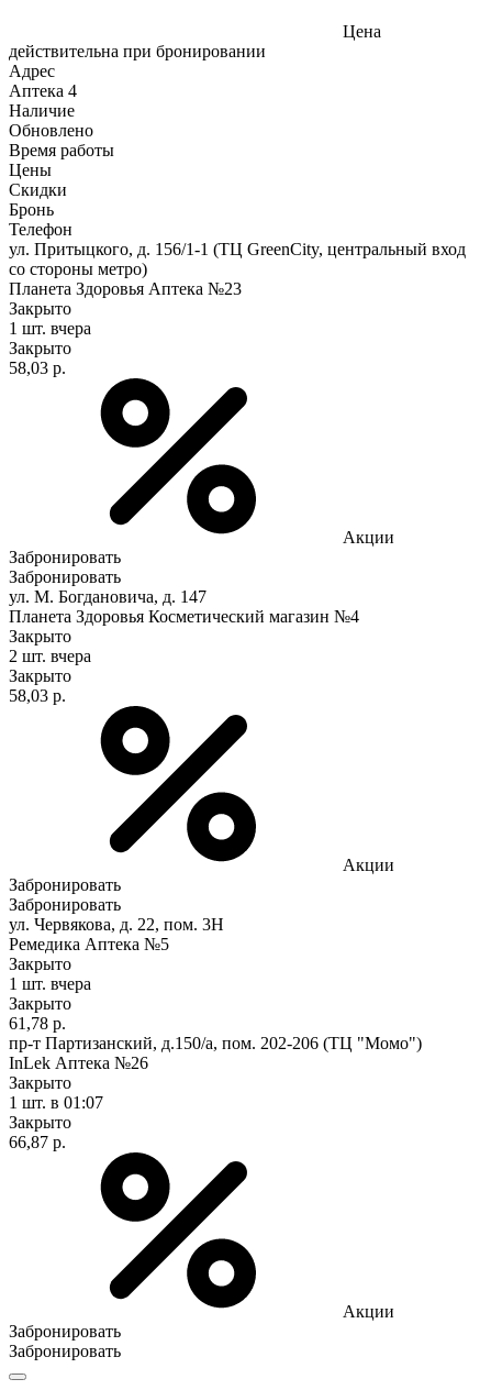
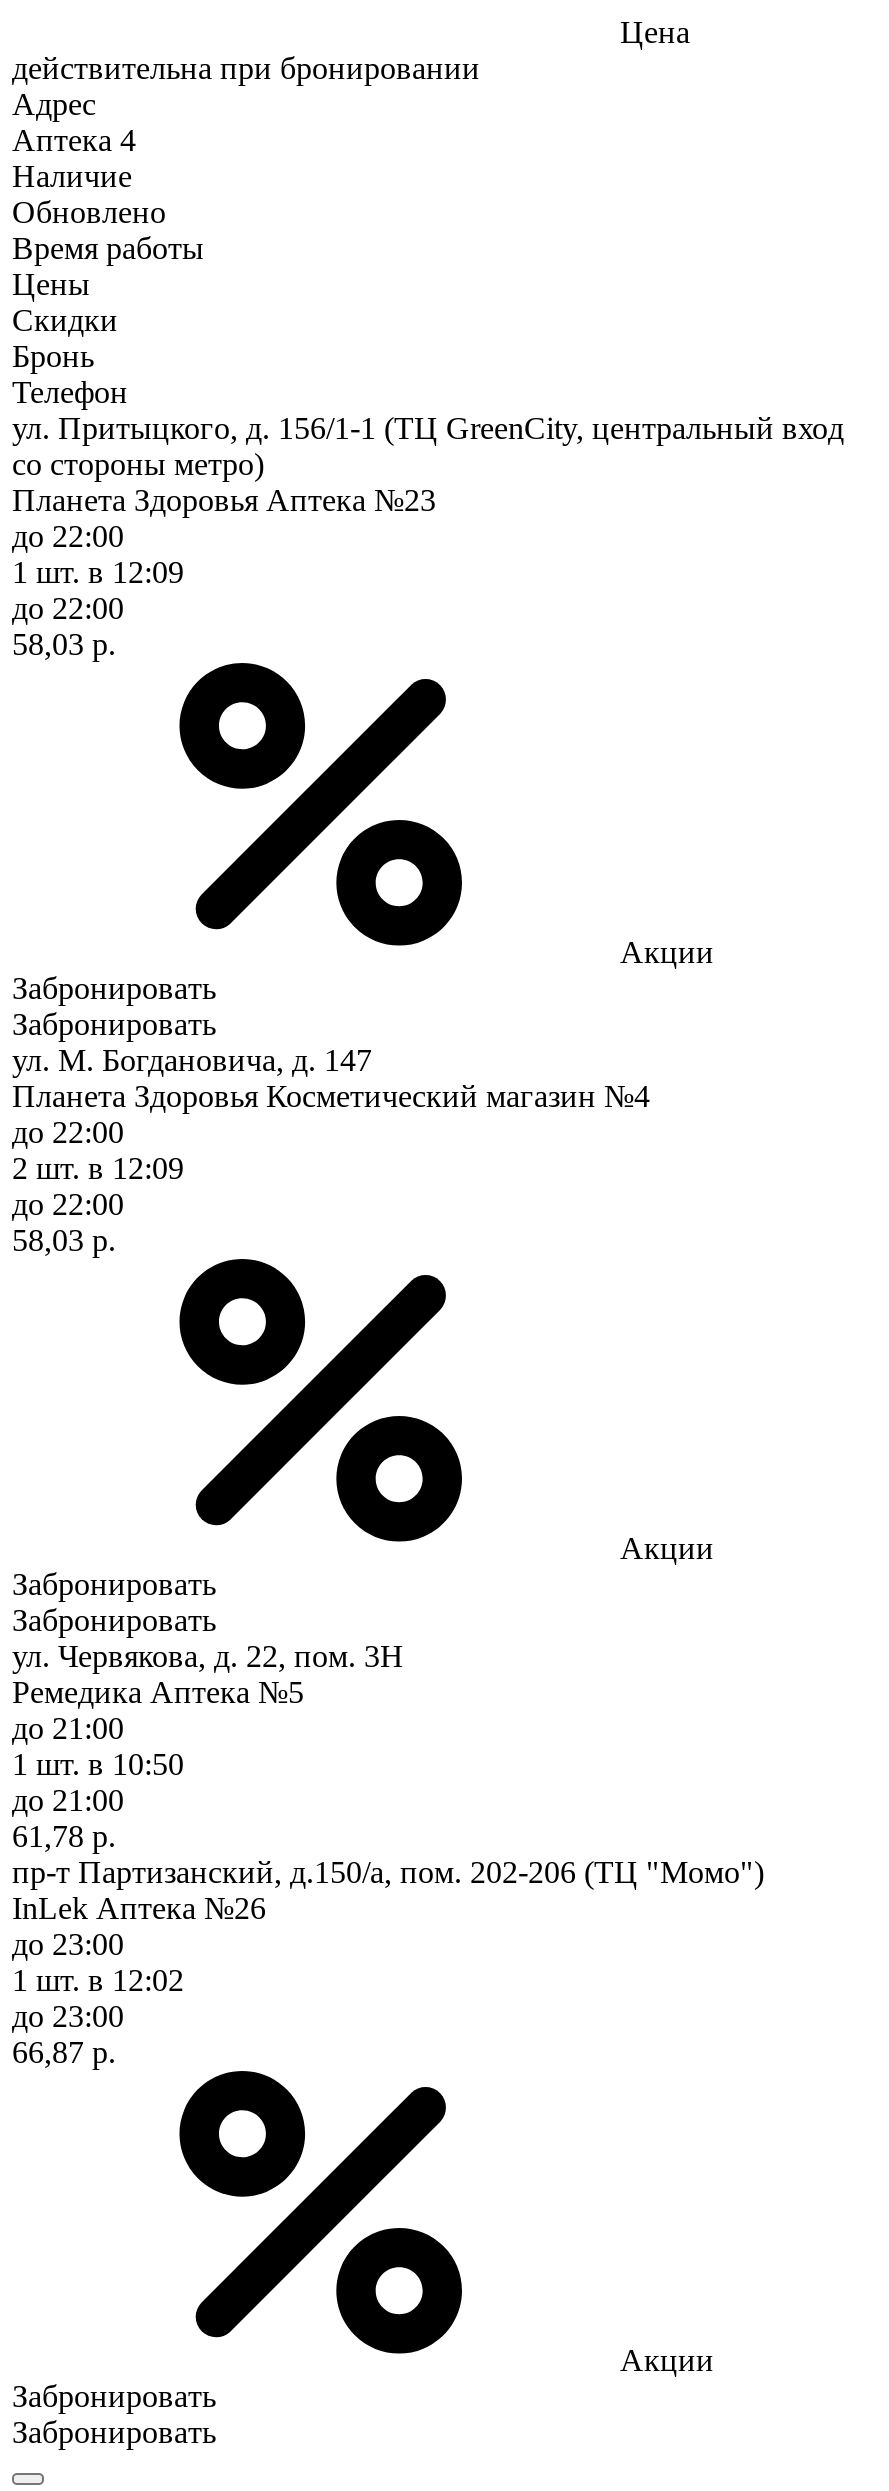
- Закрыто
- 1 шт. вчера
- Закрыто
+ до 22:00
+ 1 шт. в 12:09
+ до 22:00

- Закрыто
- 2 шт. вчера
- Закрыто
+ до 22:00
+ 2 шт. в 12:09
+ до 22:00

- Закрыто
- 1 шт. вчера
- Закрыто
+ до 21:00
+ 1 шт. в 10:50
+ до 21:00

- Закрыто
- 1 шт. в 01:07
- Закрыто
+ до 23:00
+ 1 шт. в 12:02
+ до 23:00
